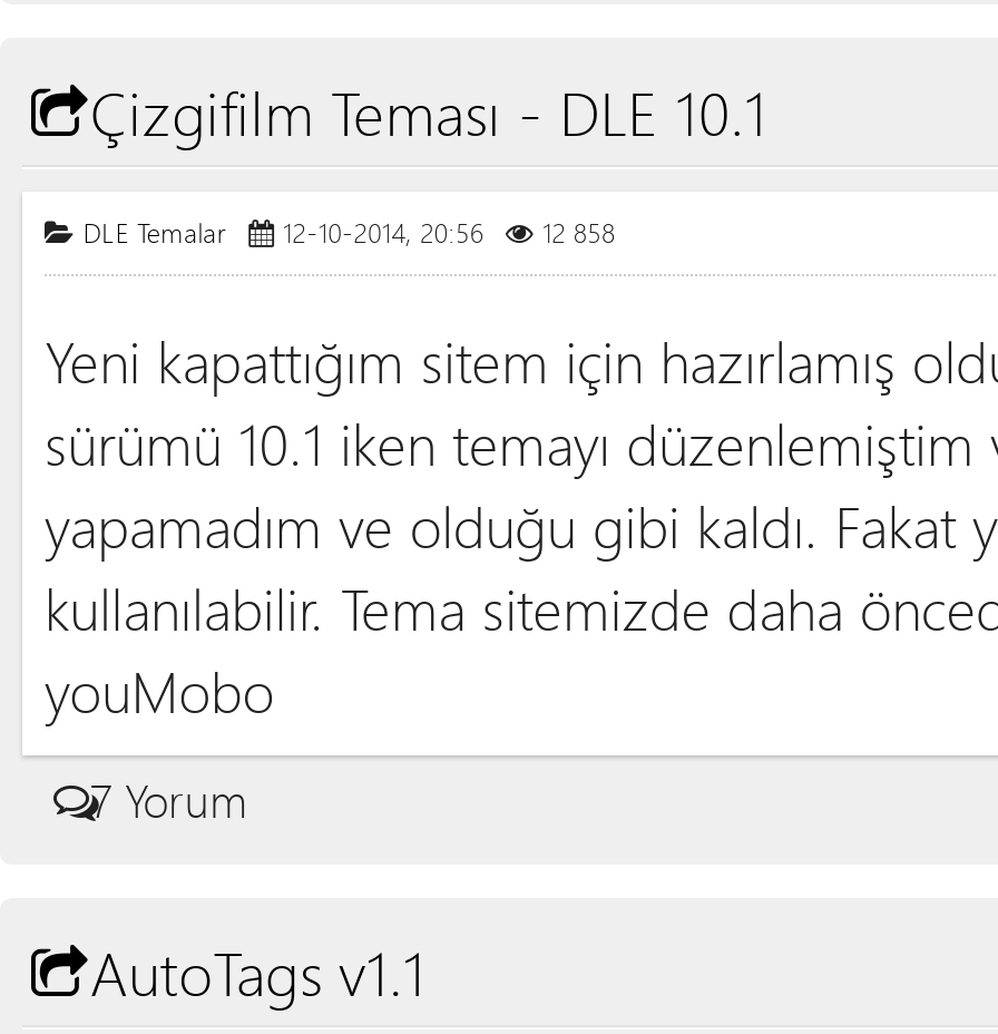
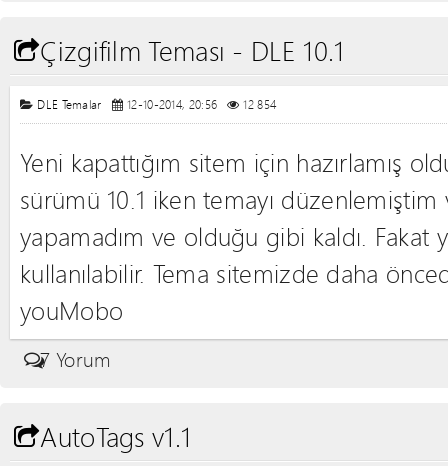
- DLE Temalar 12-10-2014, 20:56 12 858
+ DLE Temalar 12-10-2014, 20:56 12 854
